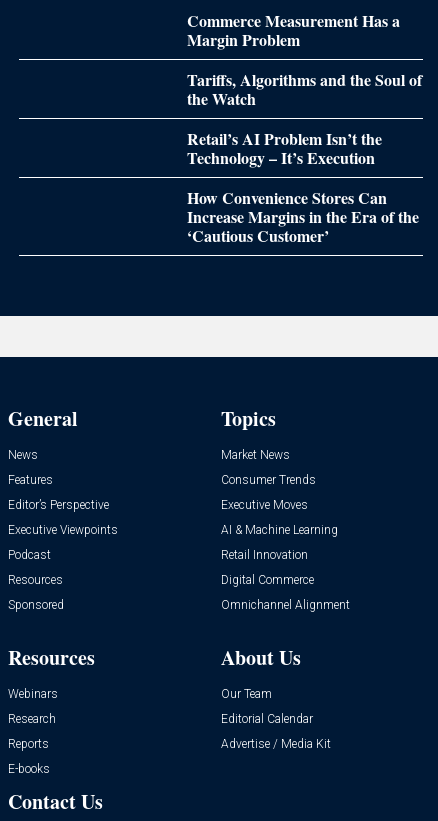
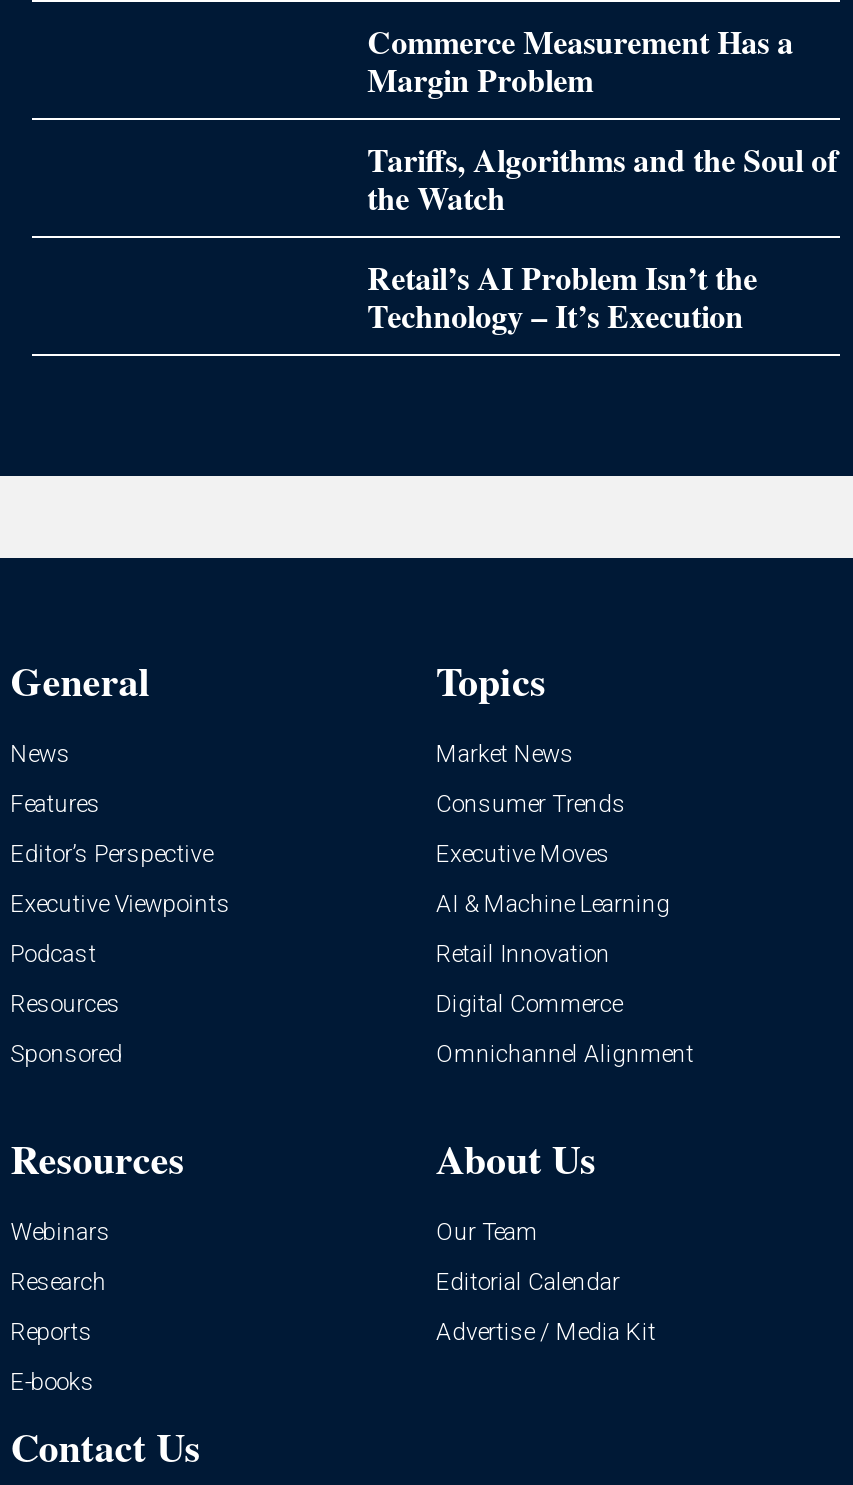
- How Convenience Stores Can
- Increase Margins in the Era of the
- ‘Cautious Customer’
